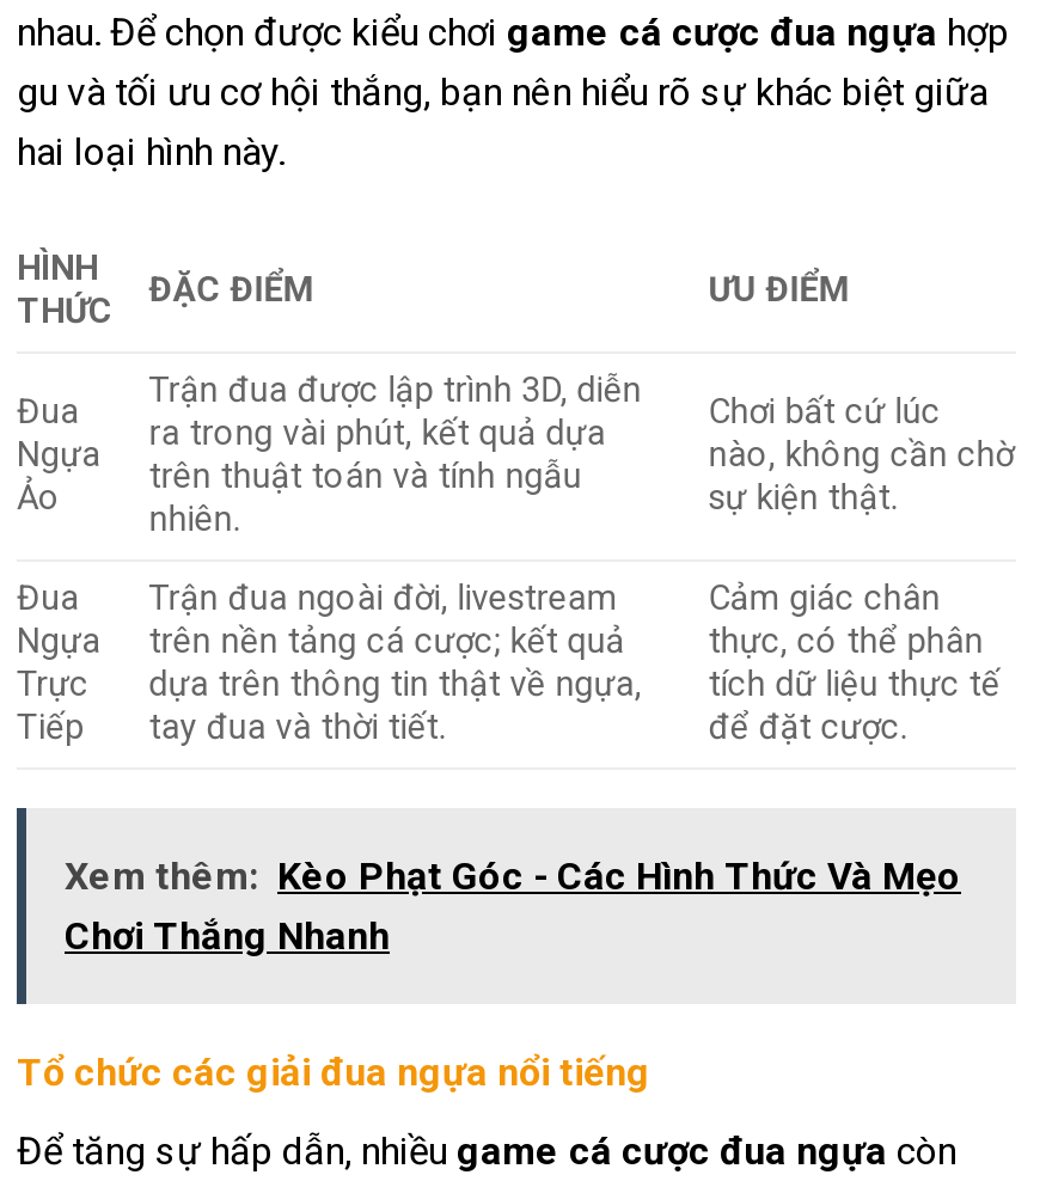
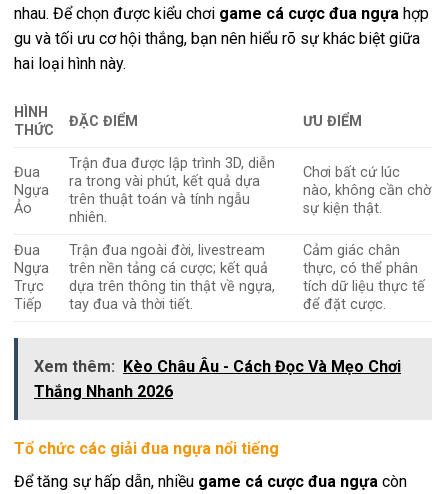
- Xem thêm: Kèo Phạt Góc - Các Hình Thức Và Mẹo
- Chơi Thắng Nhanh
+ Xem thêm: Kèo Châu Âu - Cách Đọc Và Mẹo Chơi
+ Thắng Nhanh 2026
